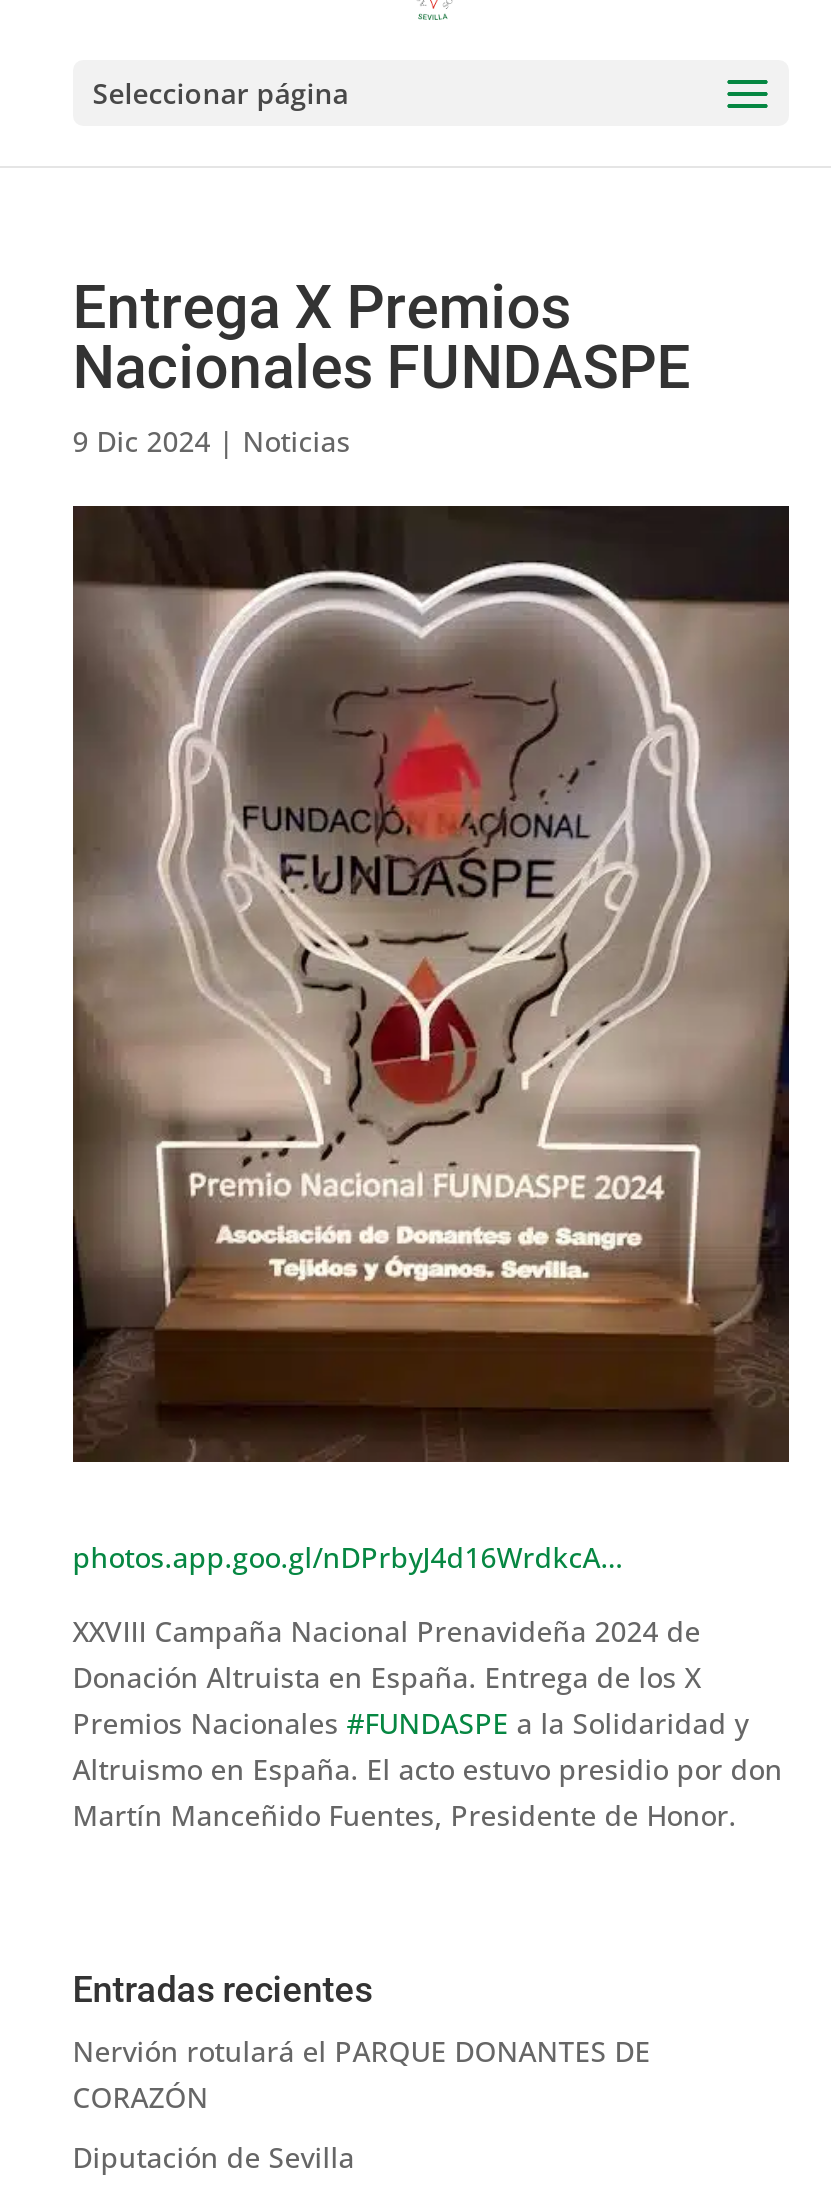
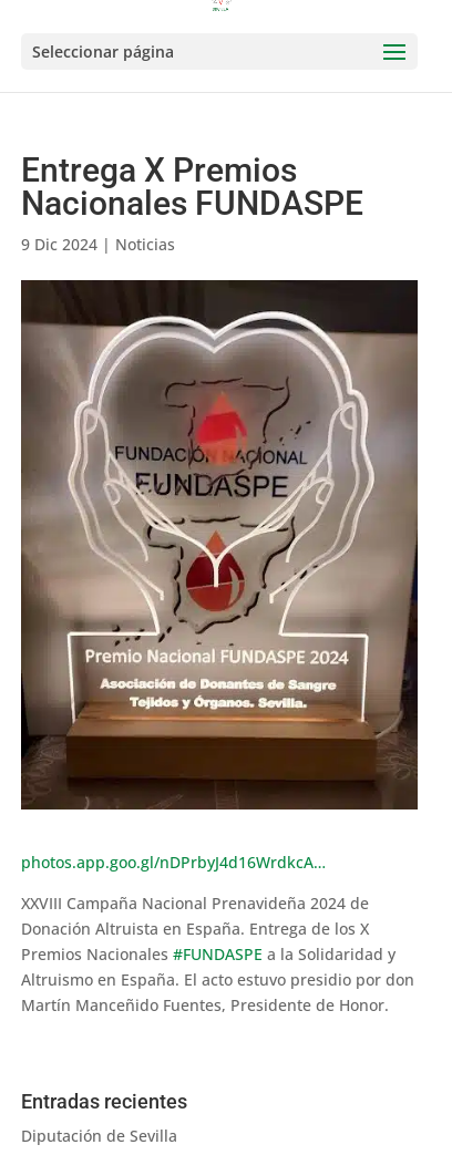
- Nervión rotulará el PARQUE DONANTES DE
- CORAZÓN
